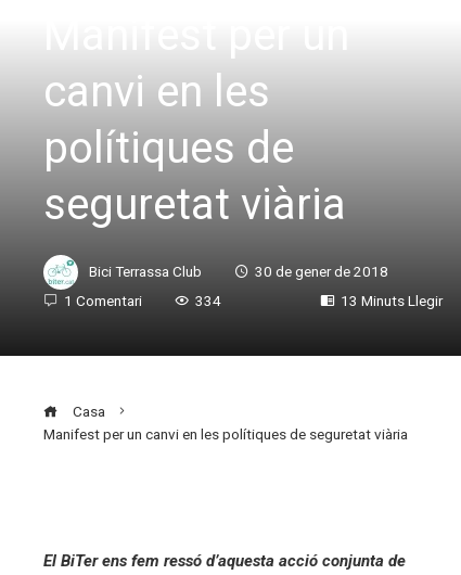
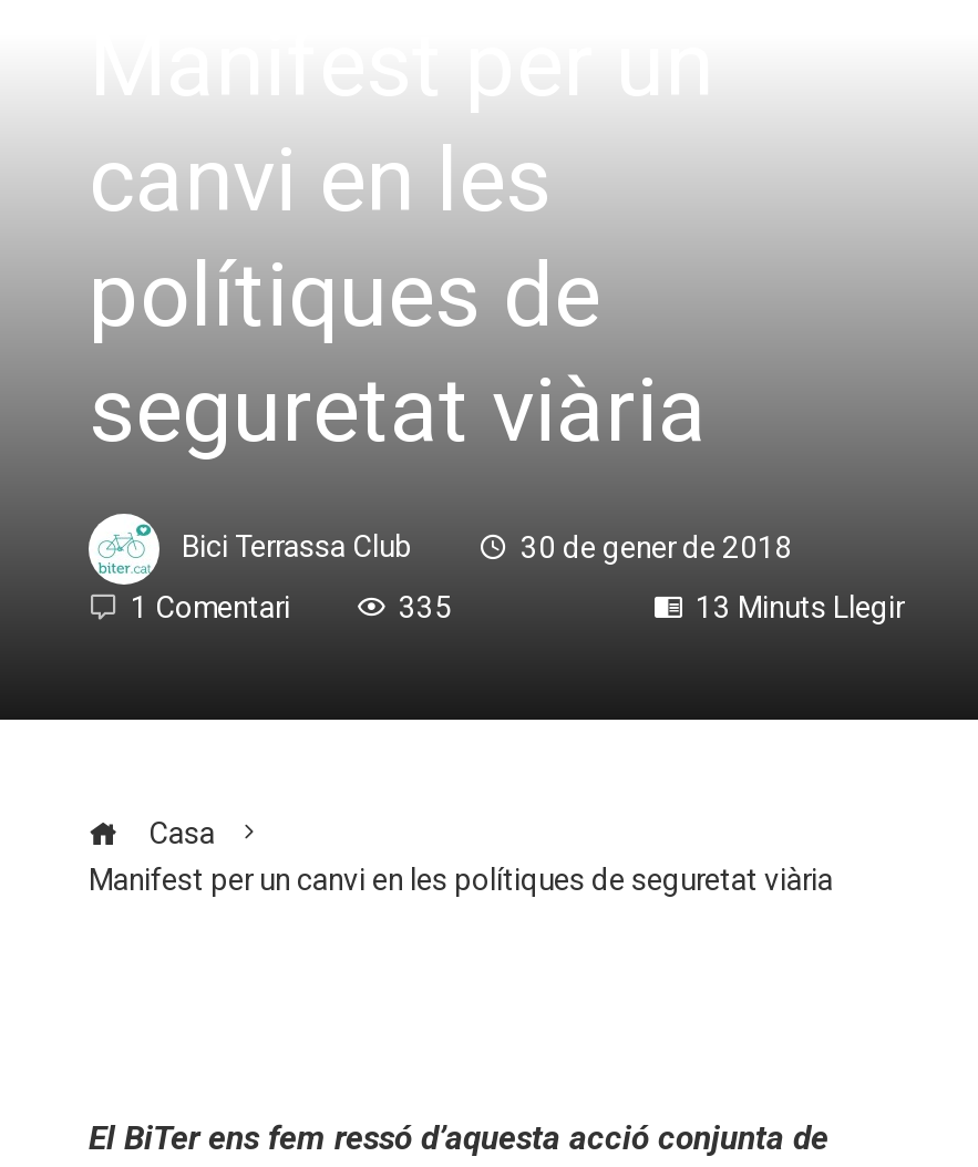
- 334
+ 335
